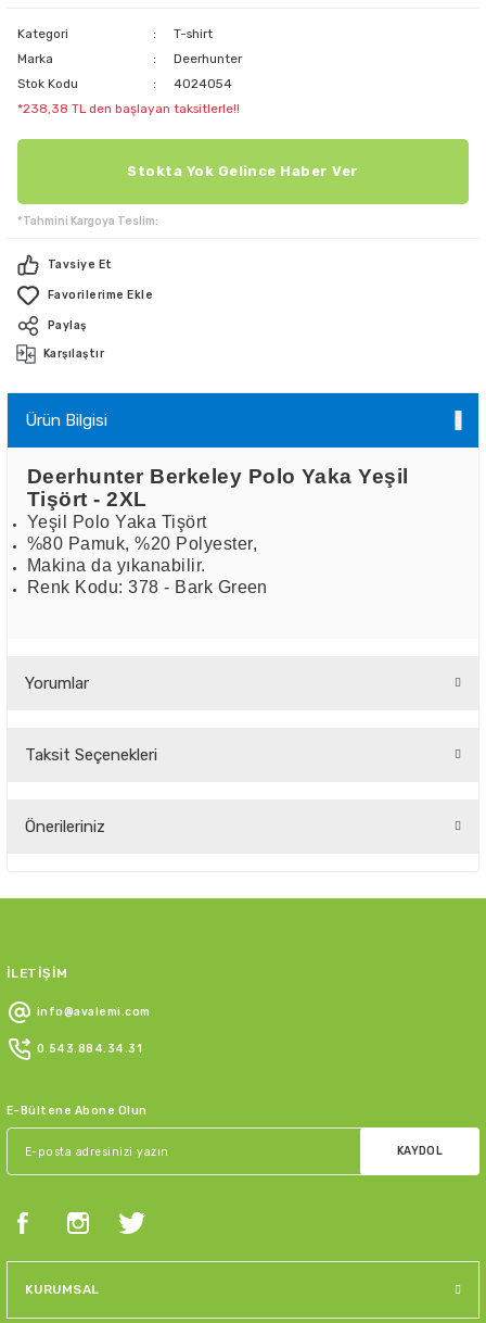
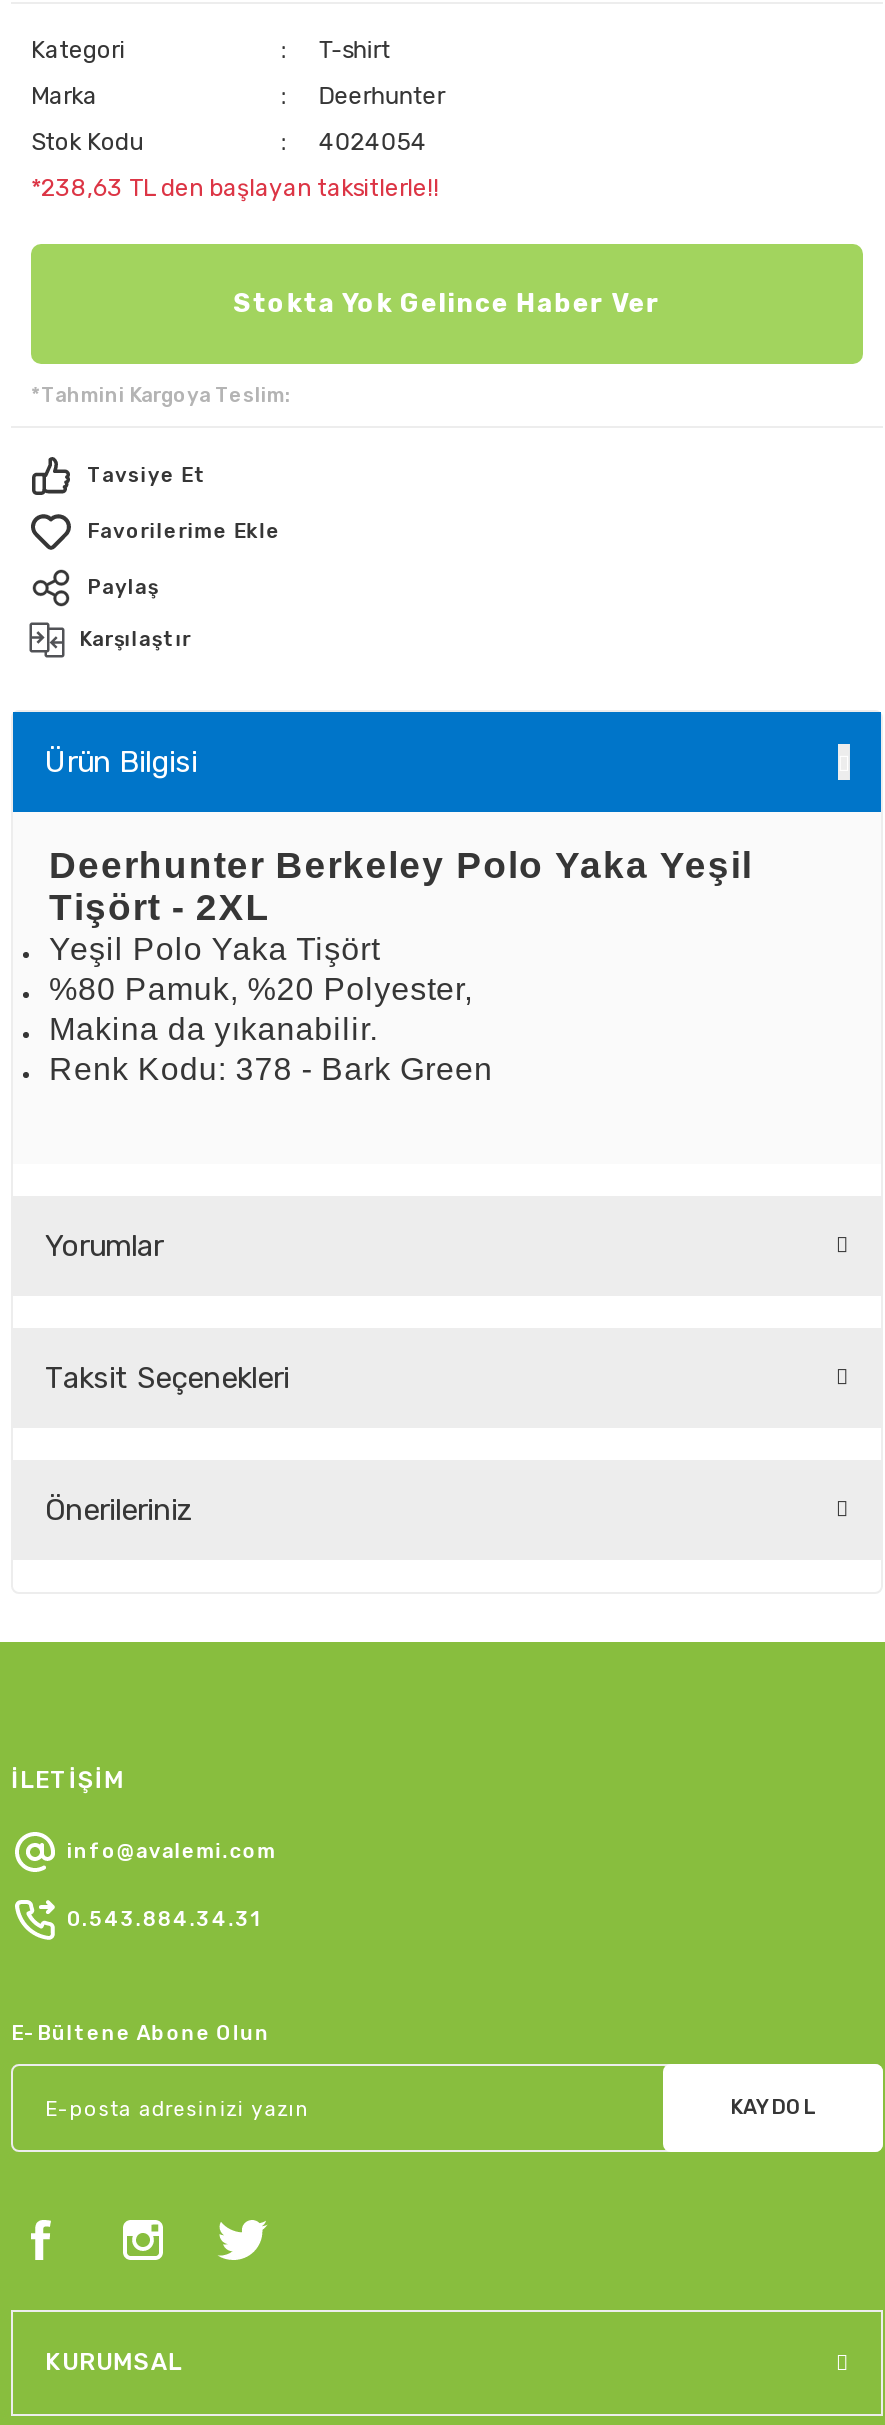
- *238,38 TL den başlayan taksitlerle!!
+ *238,63 TL den başlayan taksitlerle!!
